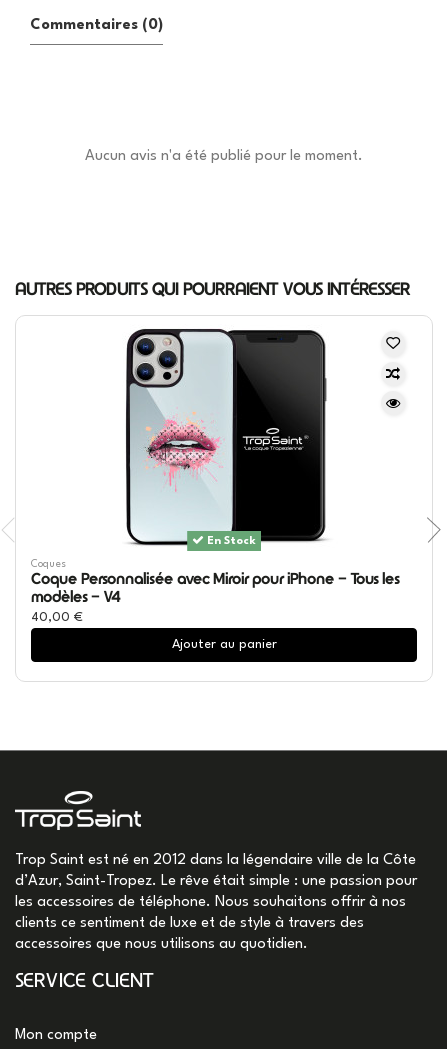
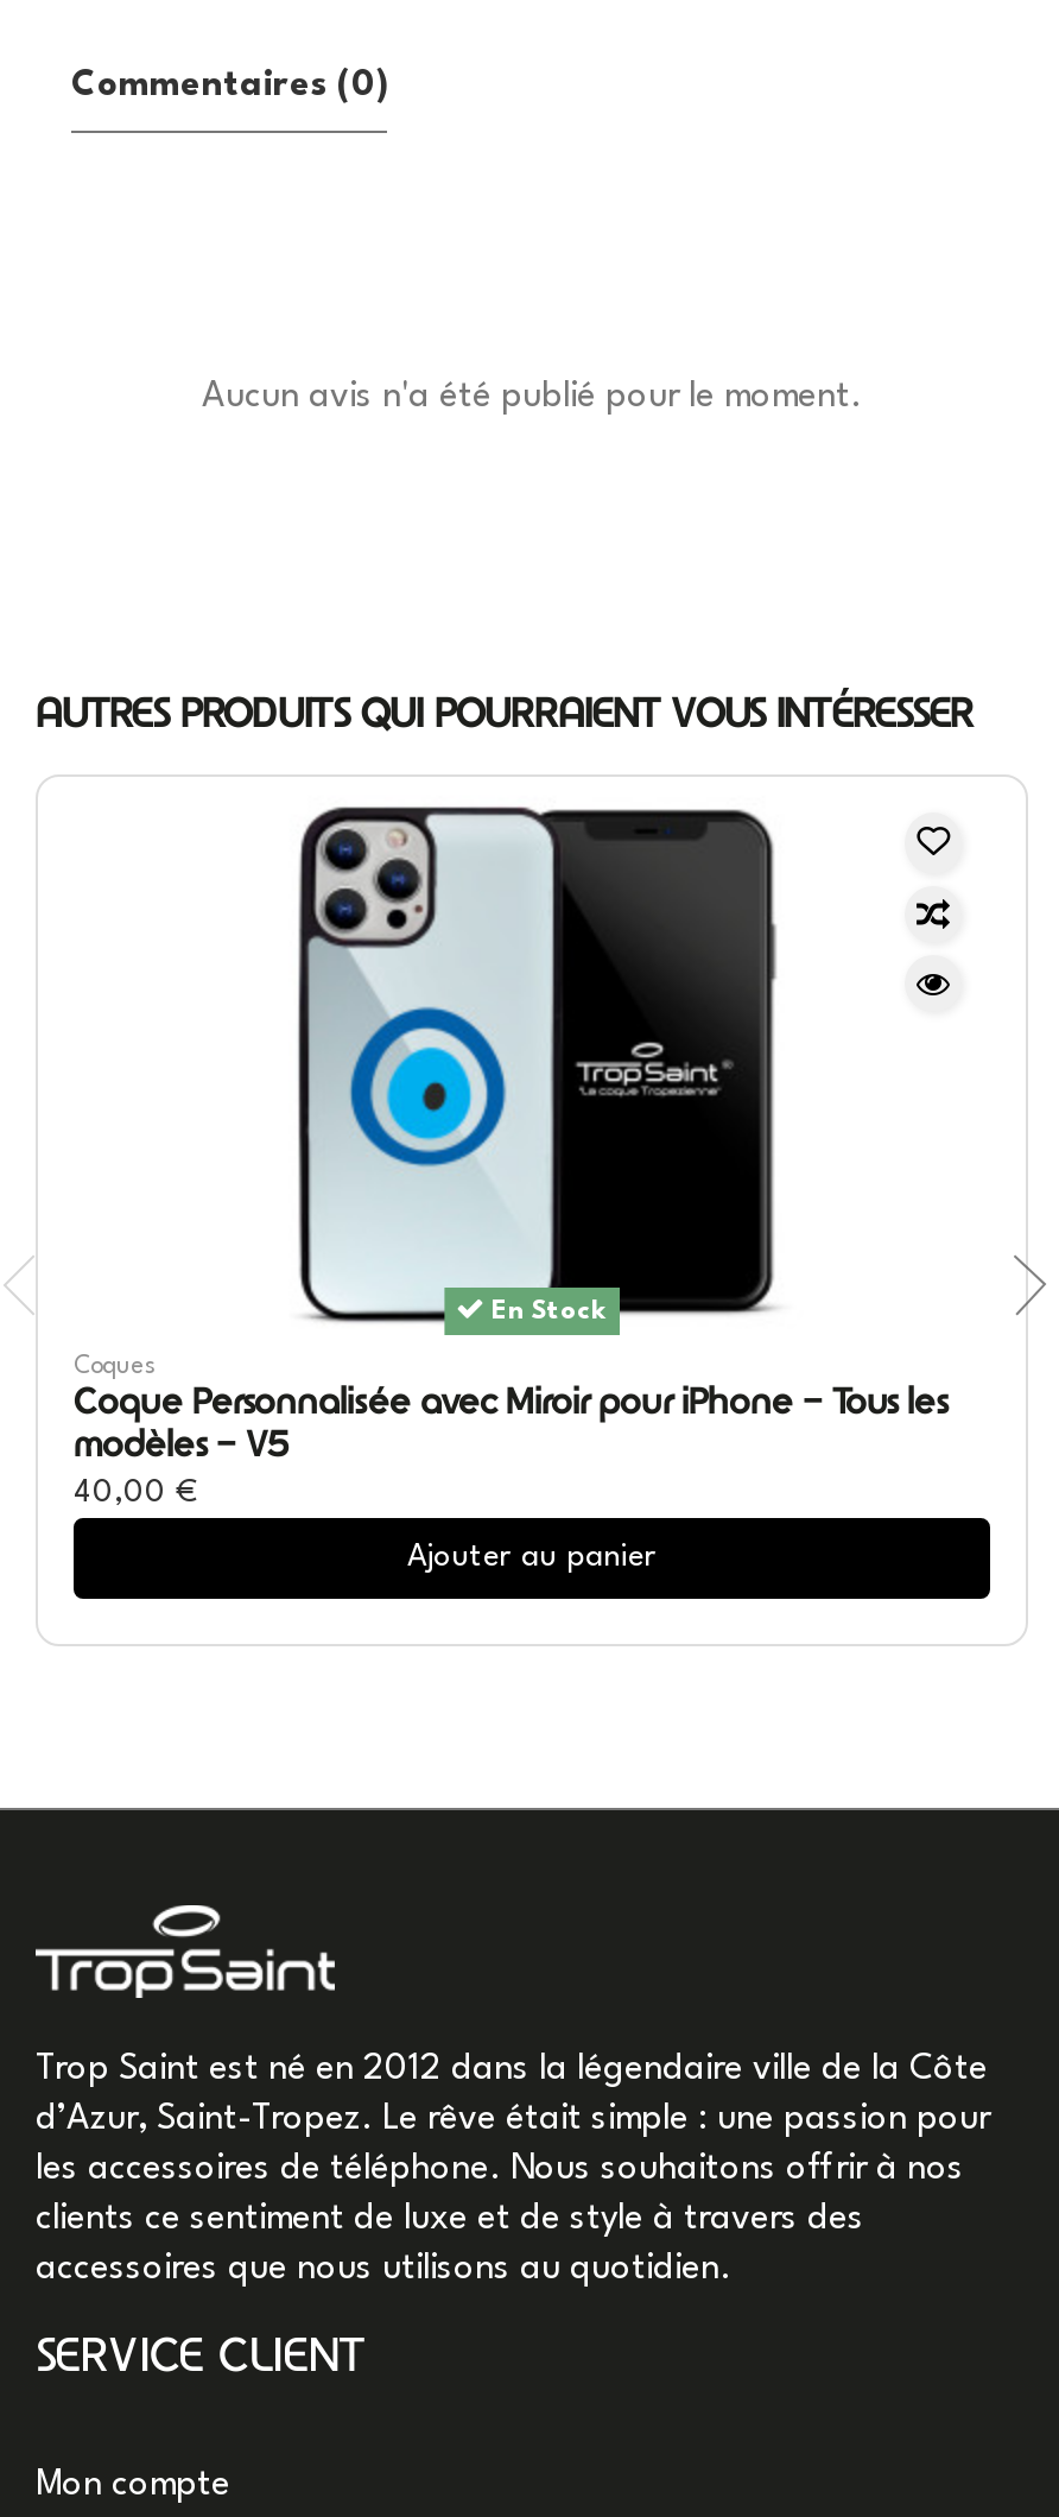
- [image]
+ [image]

- modèles - V4
+ modèles - V5
